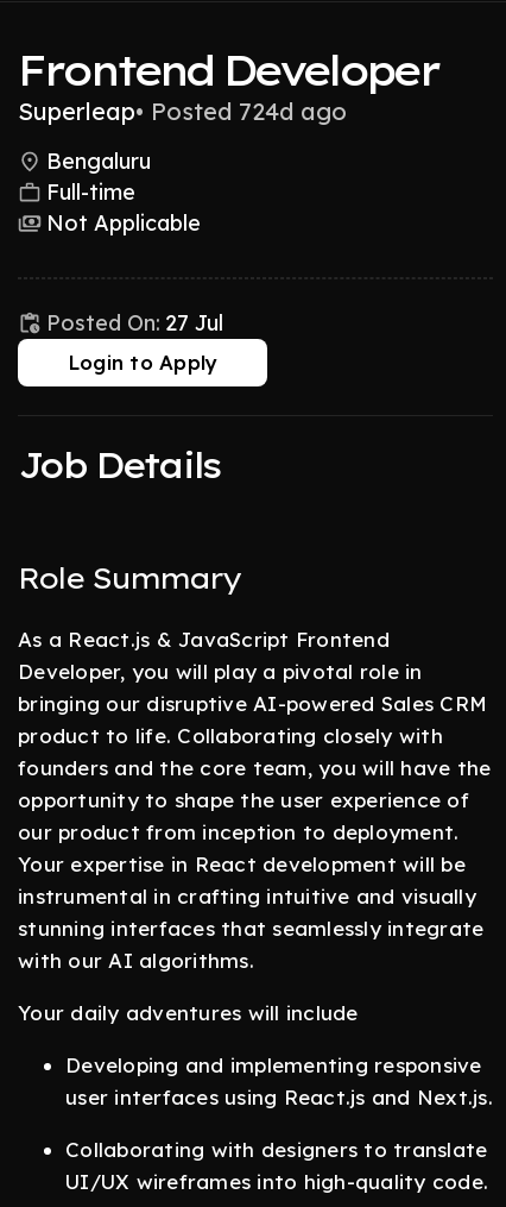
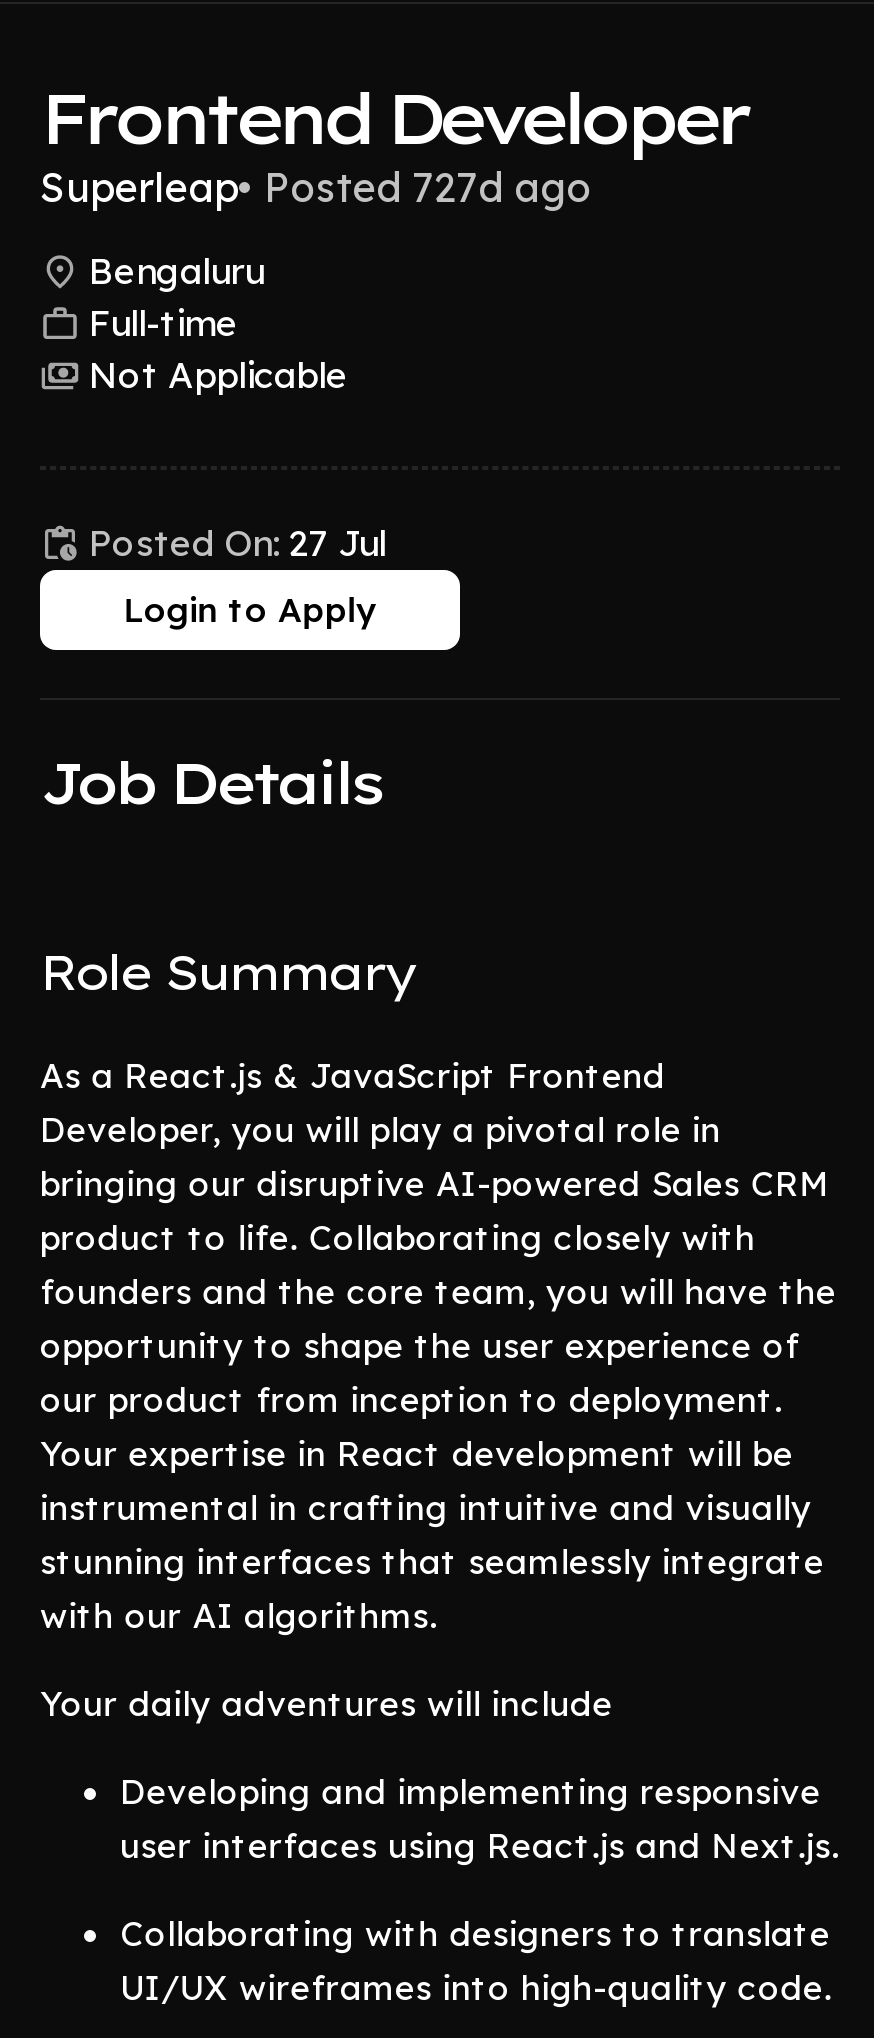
- Superleap• Posted 724d ago
+ Superleap• Posted 727d ago
